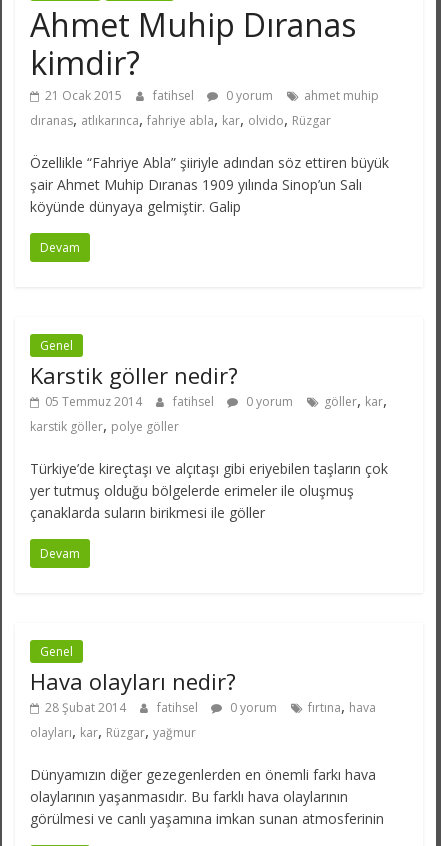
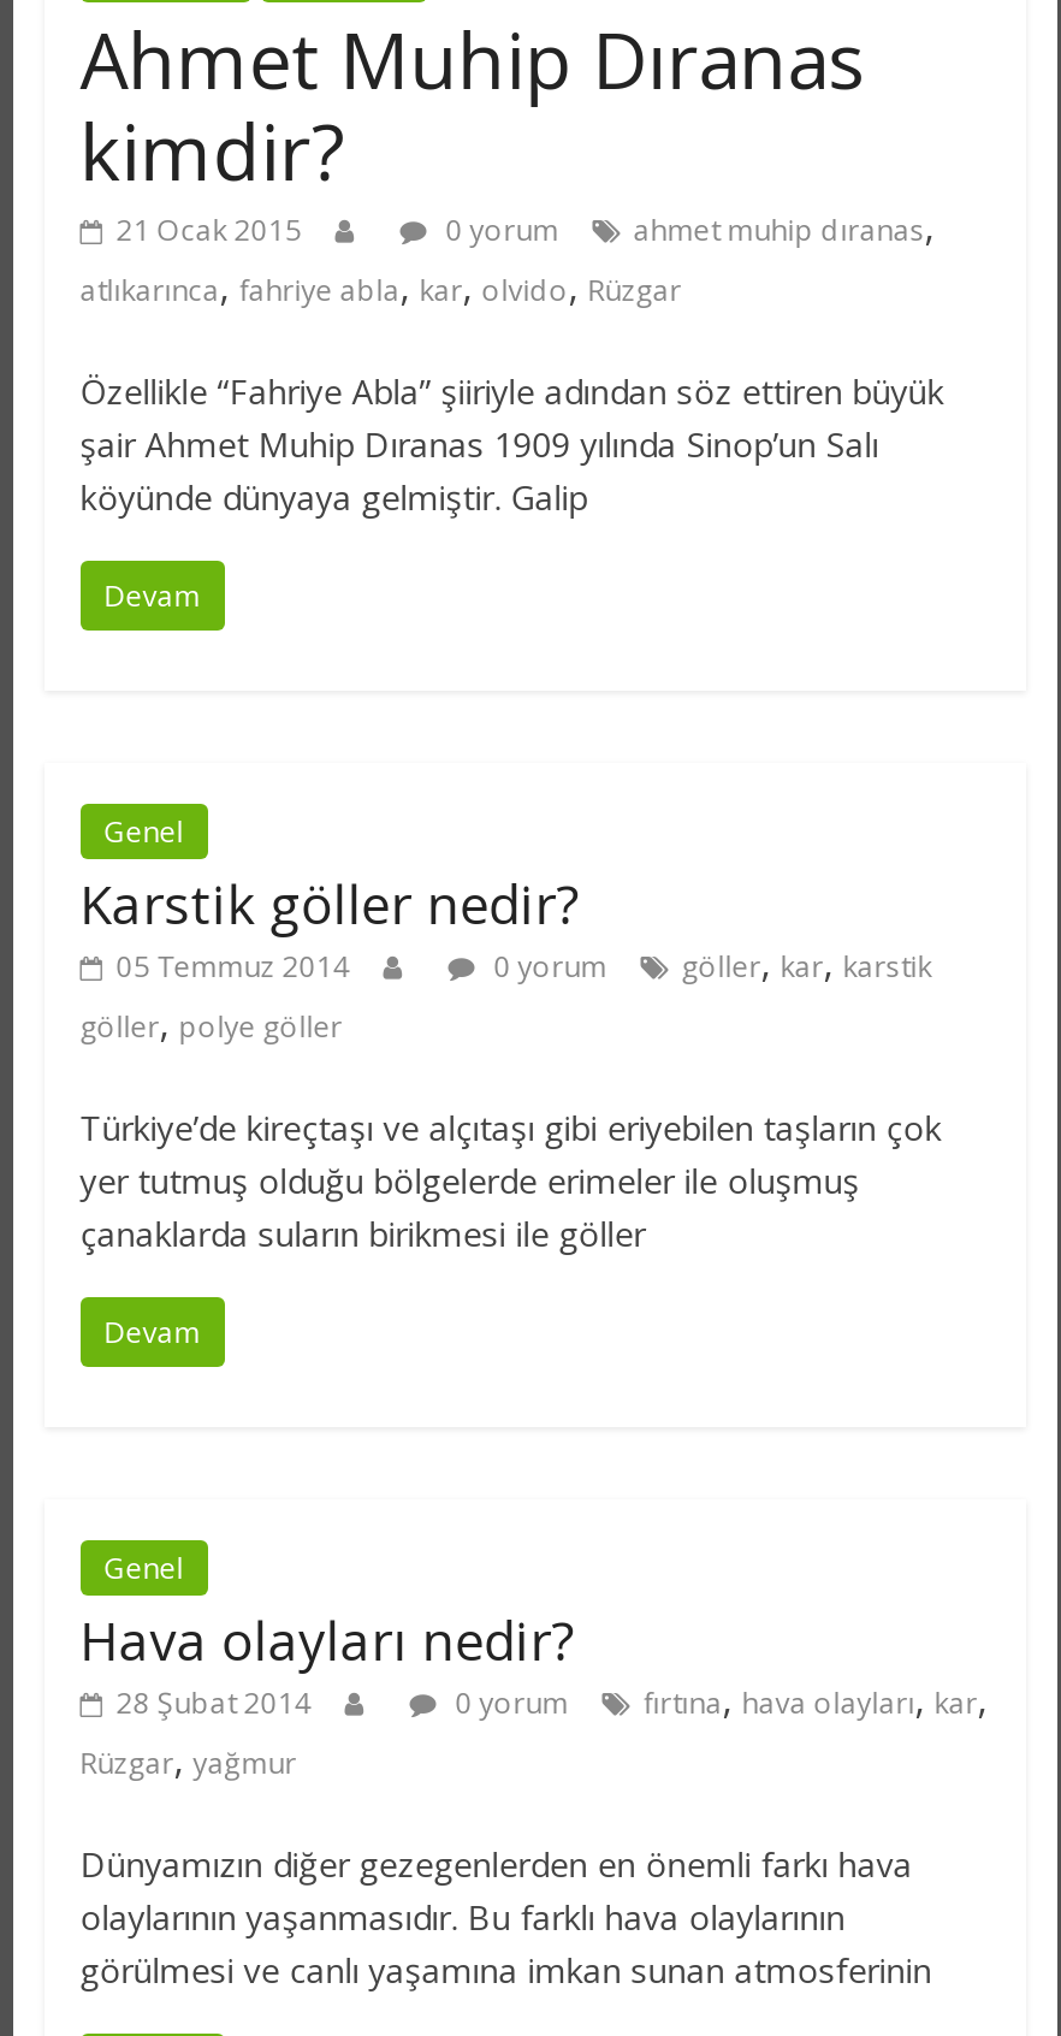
- fatihsel

- fatihsel

- fatihsel
